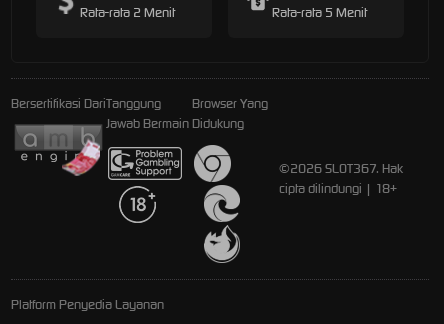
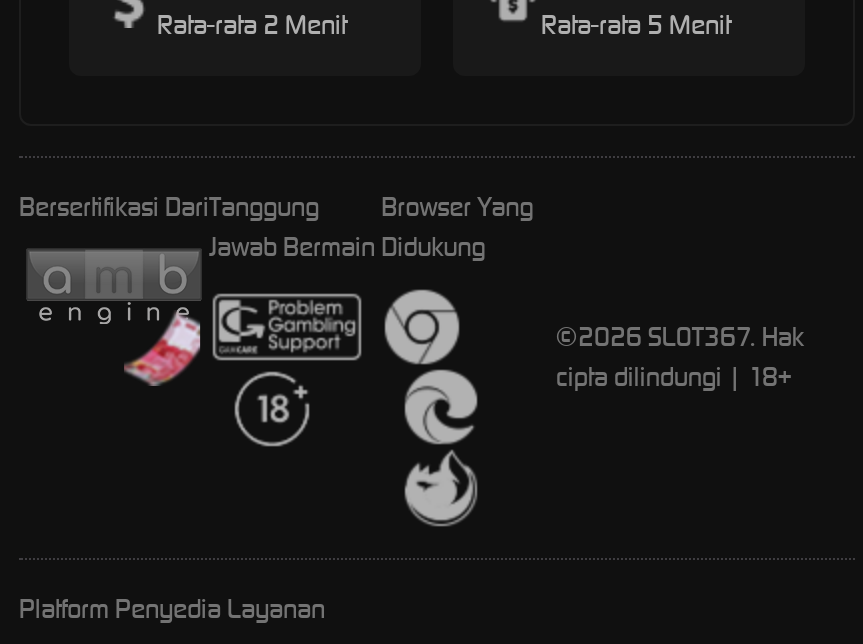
- [image]
+ [image]
